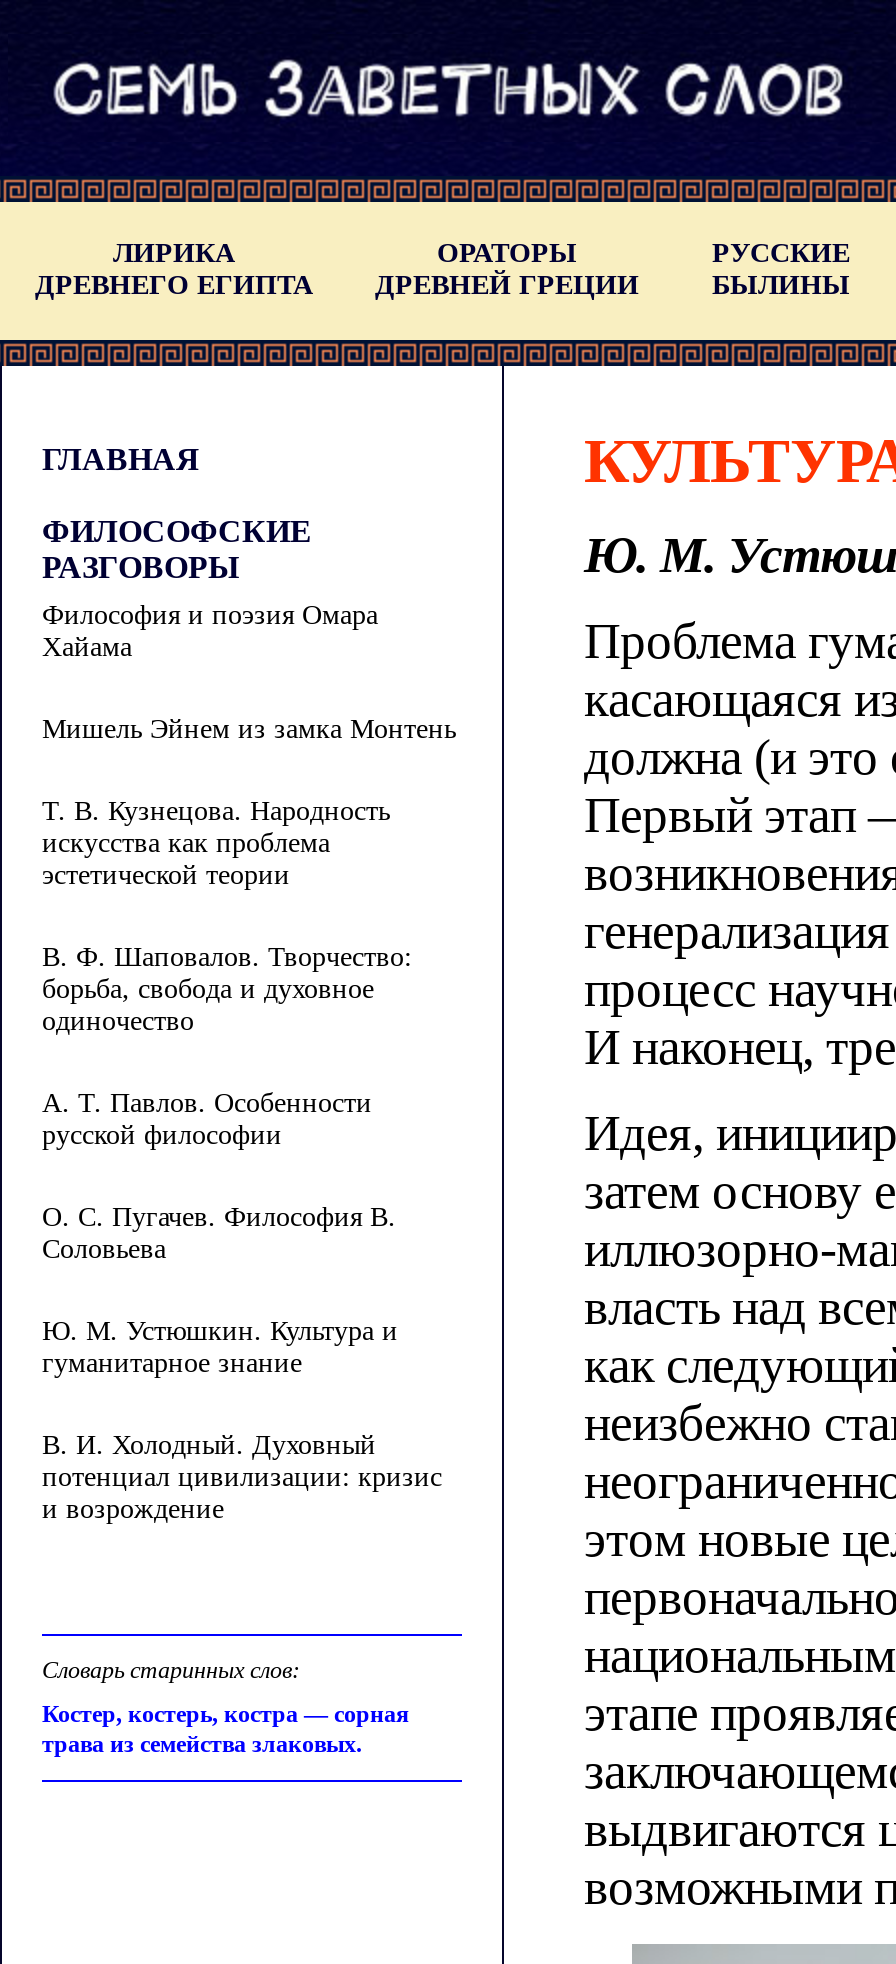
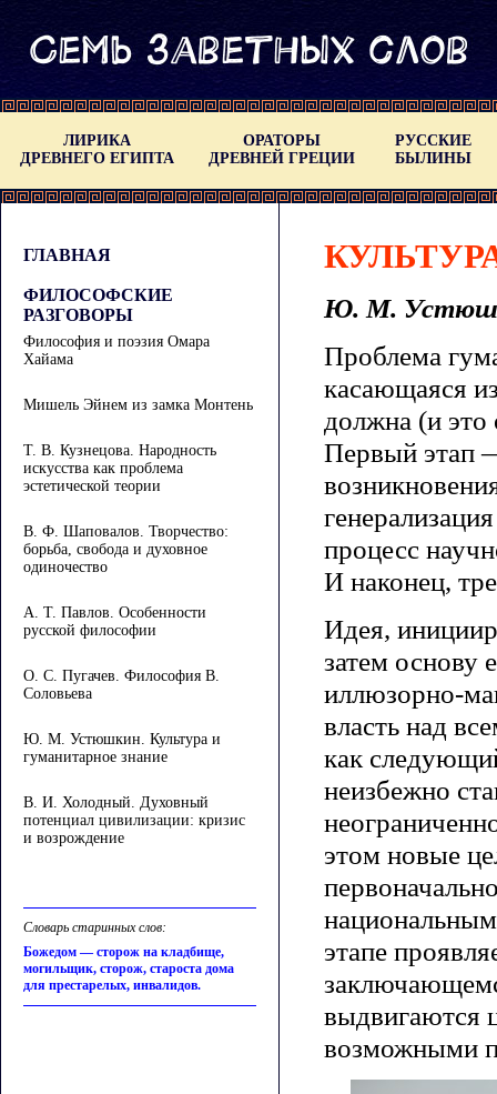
- Костер, костерь, костра — сорная
- трава из семейства злаковых.
+ Божедом — сторож на кладбище,
+ могильщик, сторож, староста дома
+ для престарелых, инвалидов.
